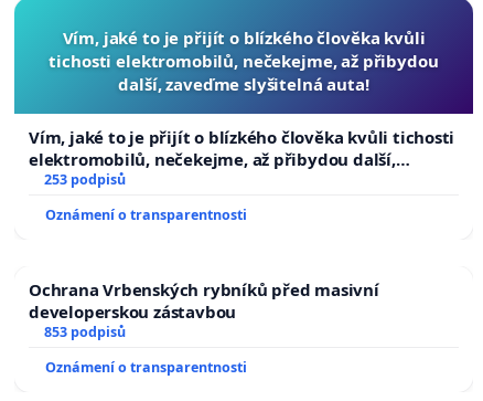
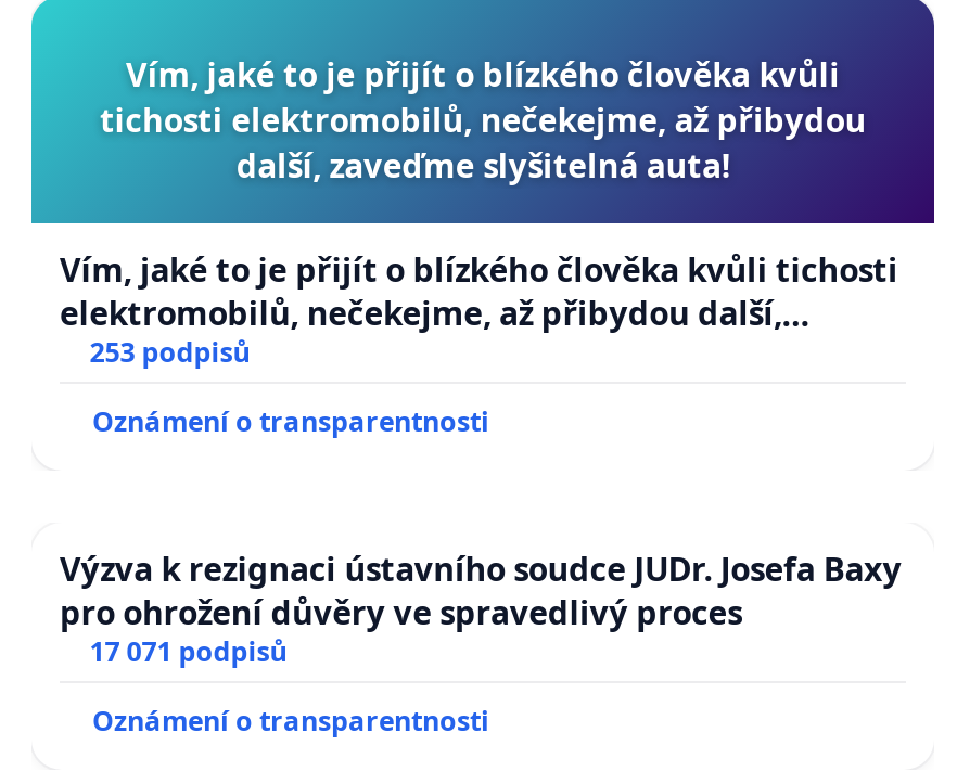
- Ochrana Vrbenských rybníků před masivní
- developerskou zástavbou
- 853 podpisů
+ Výzva k rezignaci ústavního soudce JUDr. Josefa Baxy
+ pro ohrožení důvěry ve spravedlivý proces
+ 17 071 podpisů
